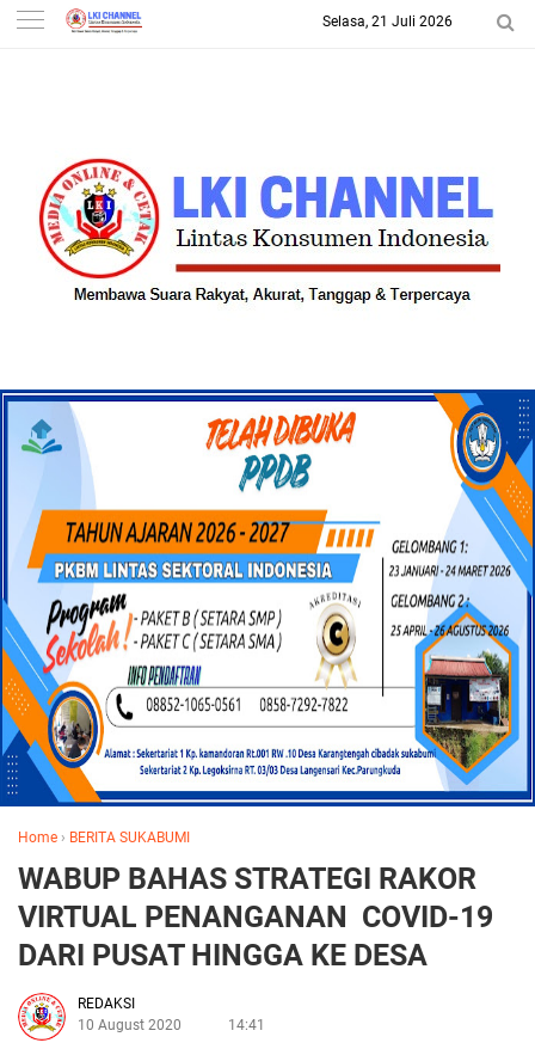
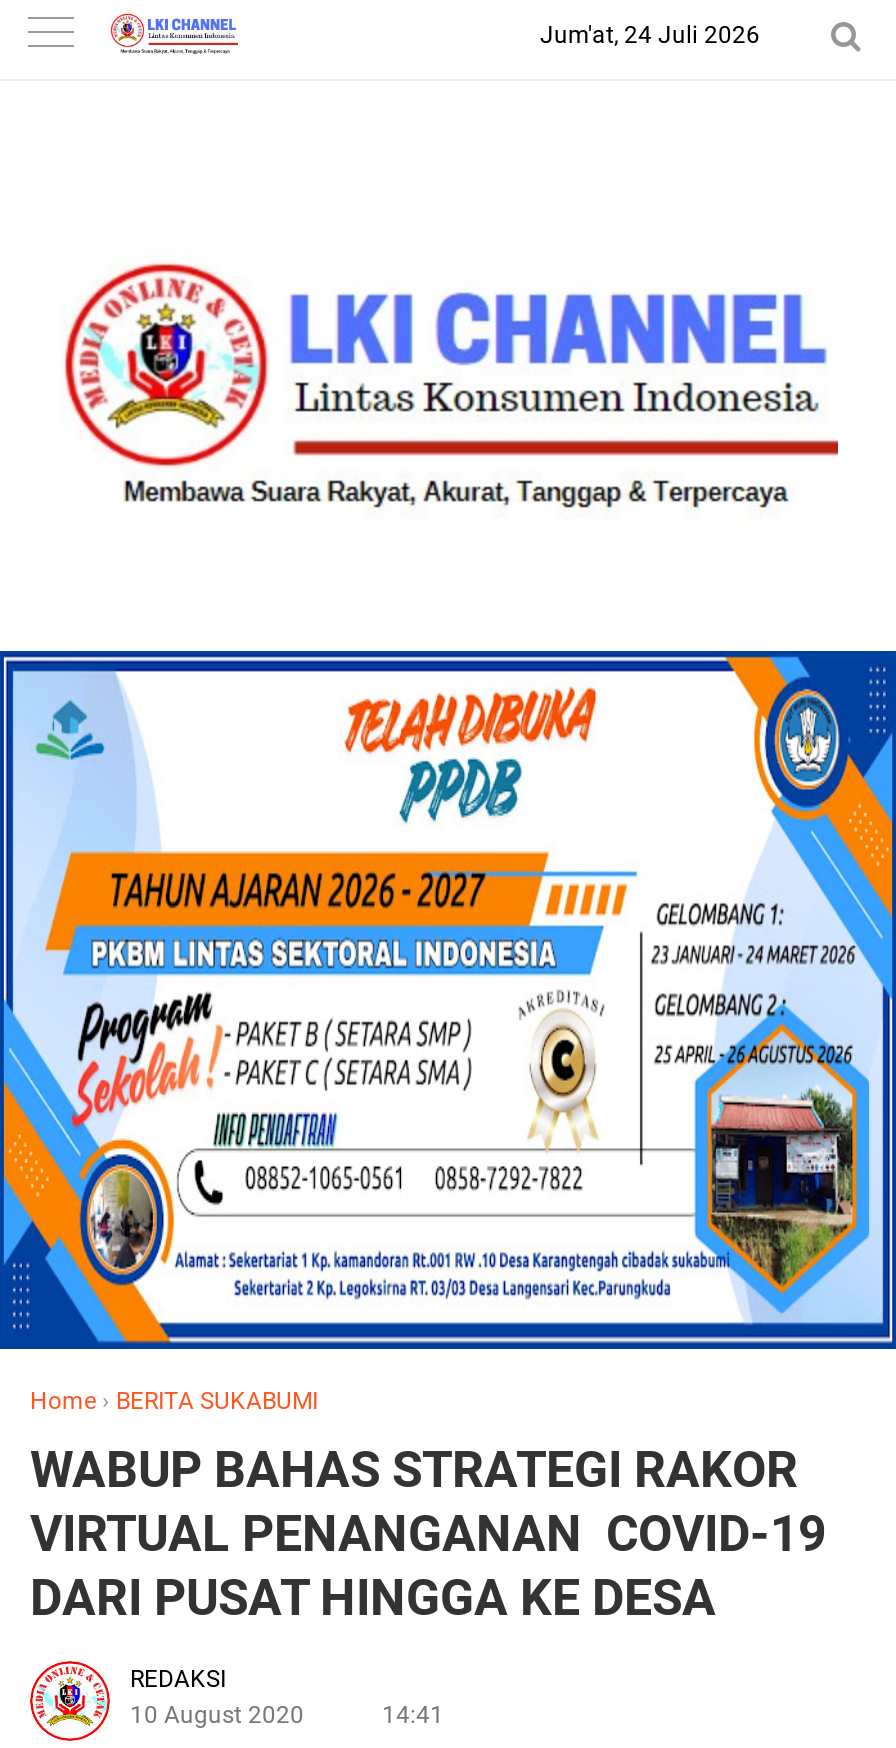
- Selasa, 21 Juli 2026
+ Jum'at, 24 Juli 2026
